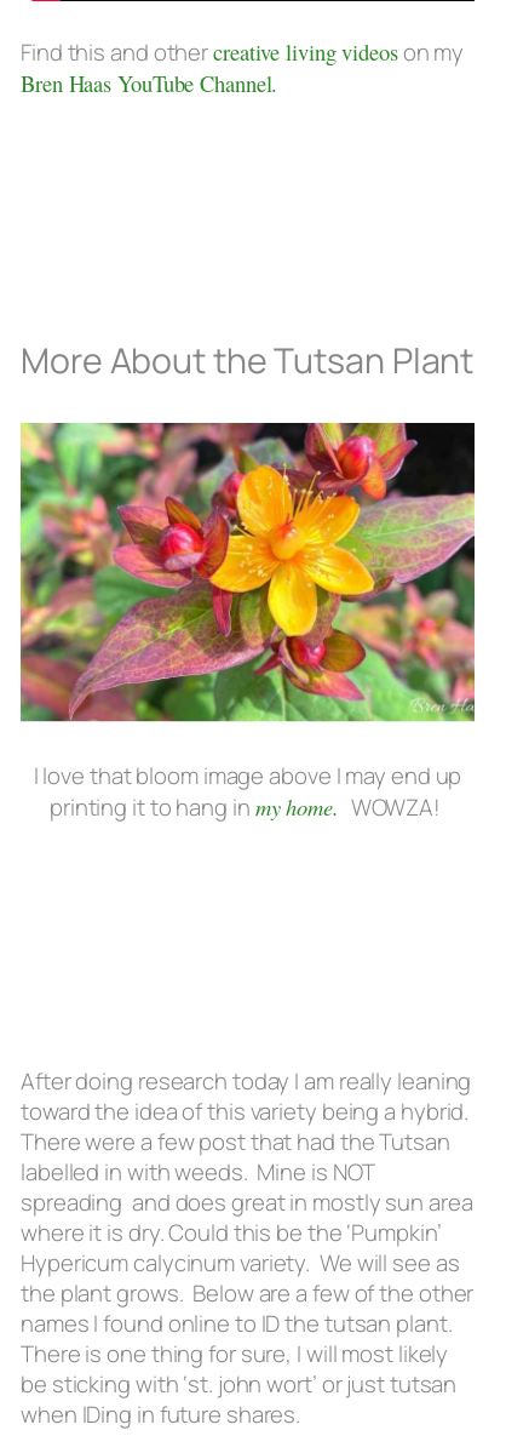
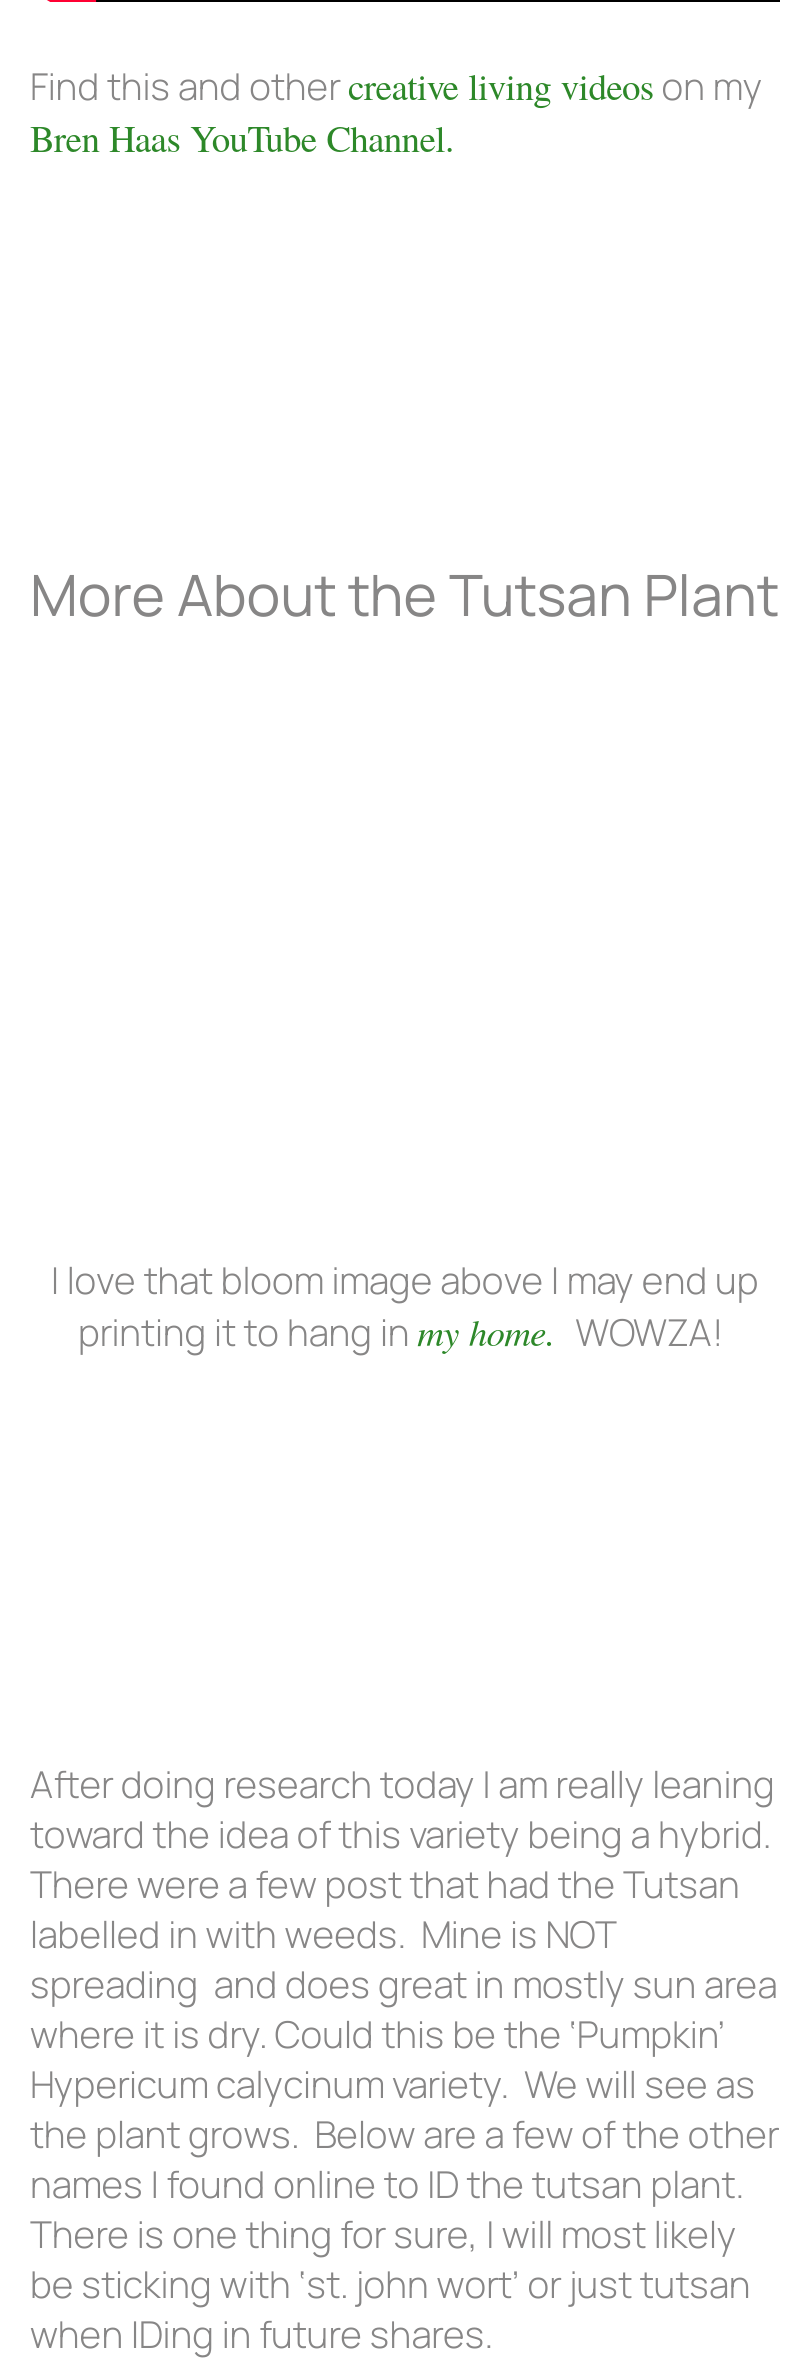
- [image]
